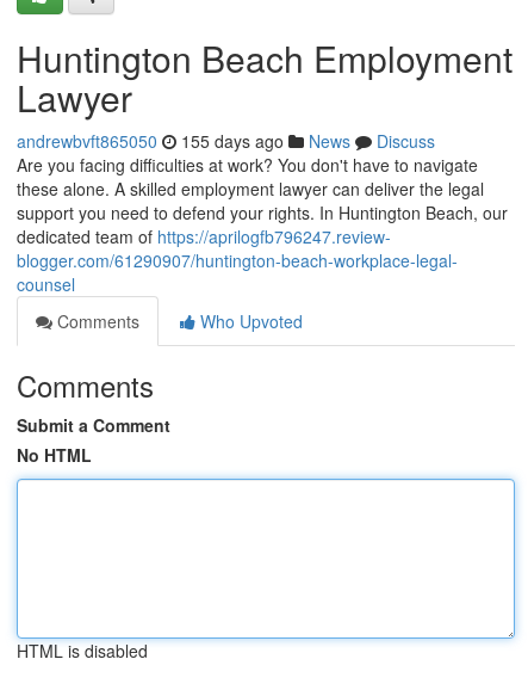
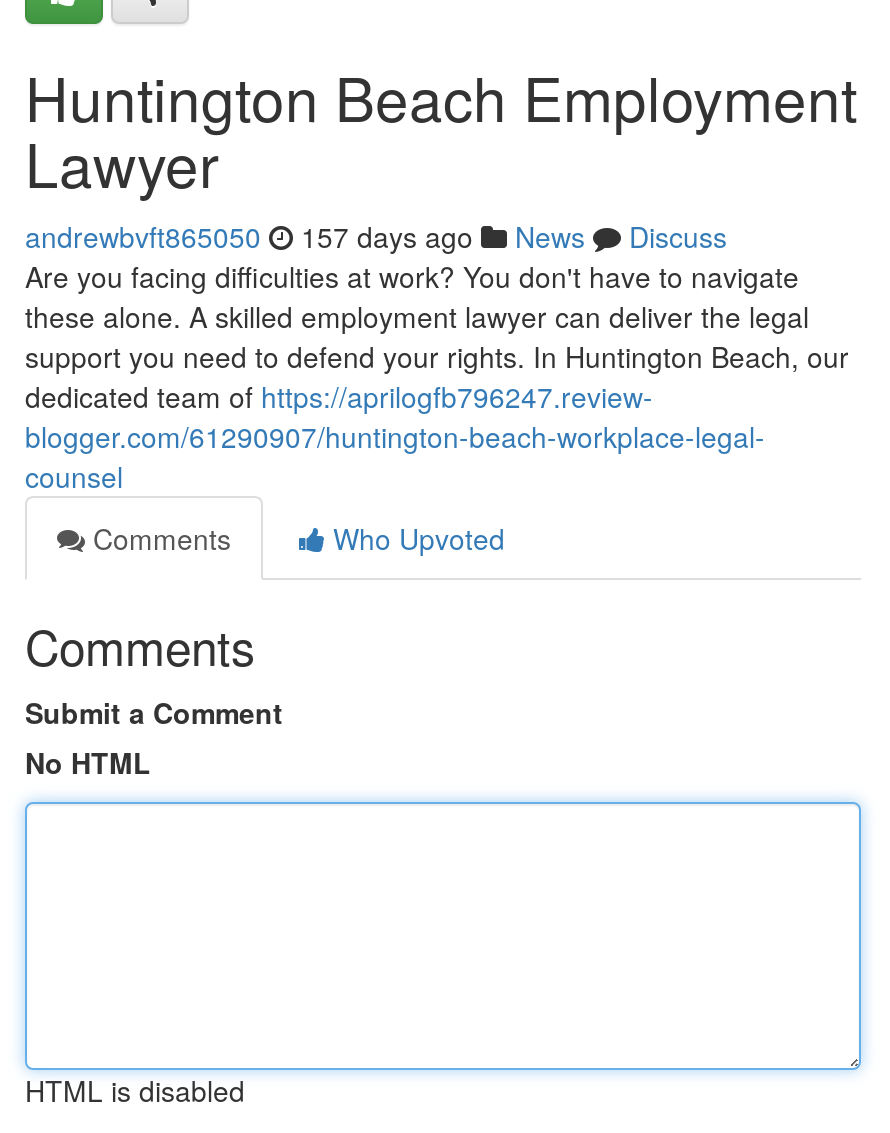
- andrewbvft865050 155 days ago News Discuss
+ andrewbvft865050 157 days ago News Discuss
